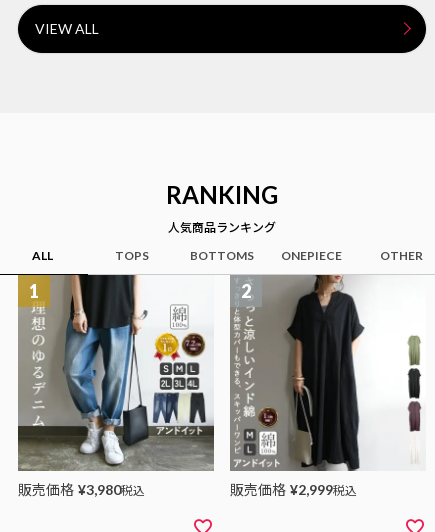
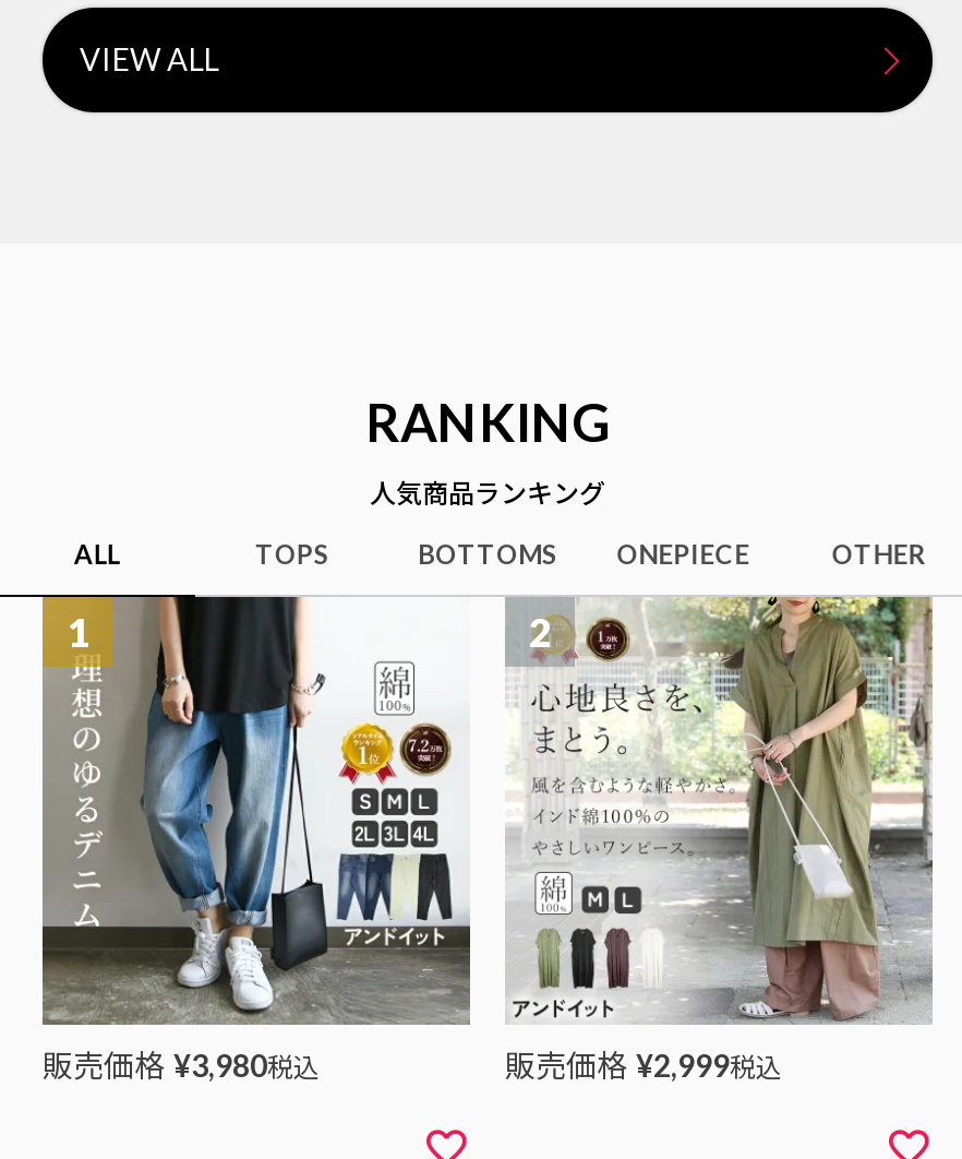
- [image]
+ [image]
